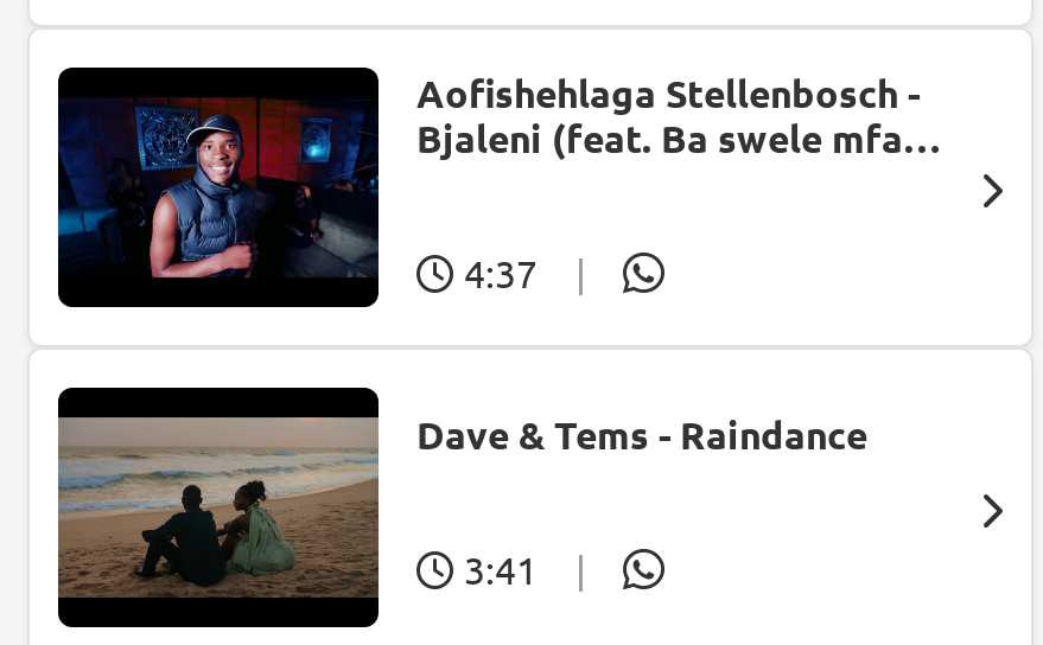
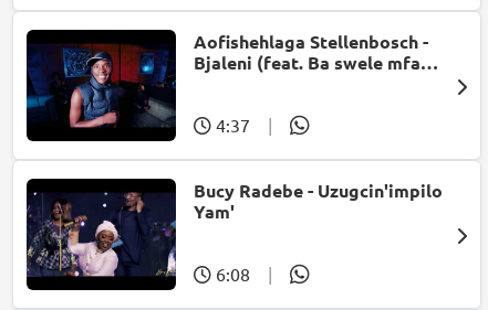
- [image]
- Dave & Tems - Raindance
+ [image]
+ Bucy Radebe - Uzugcin'impilo
+ Yam'

- 3:41
+ 6:08
